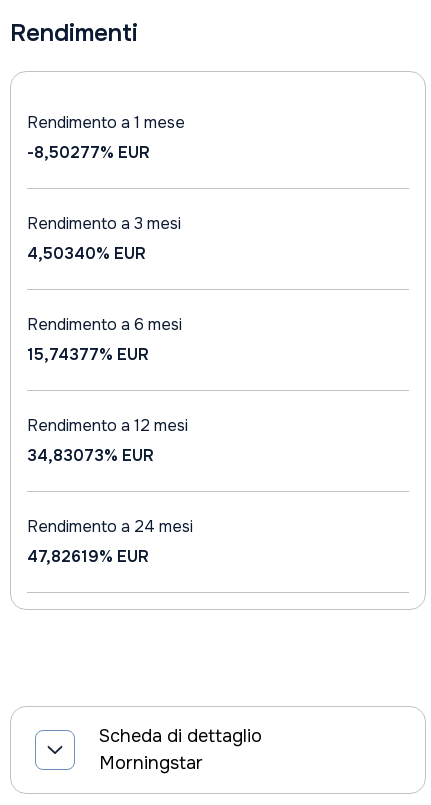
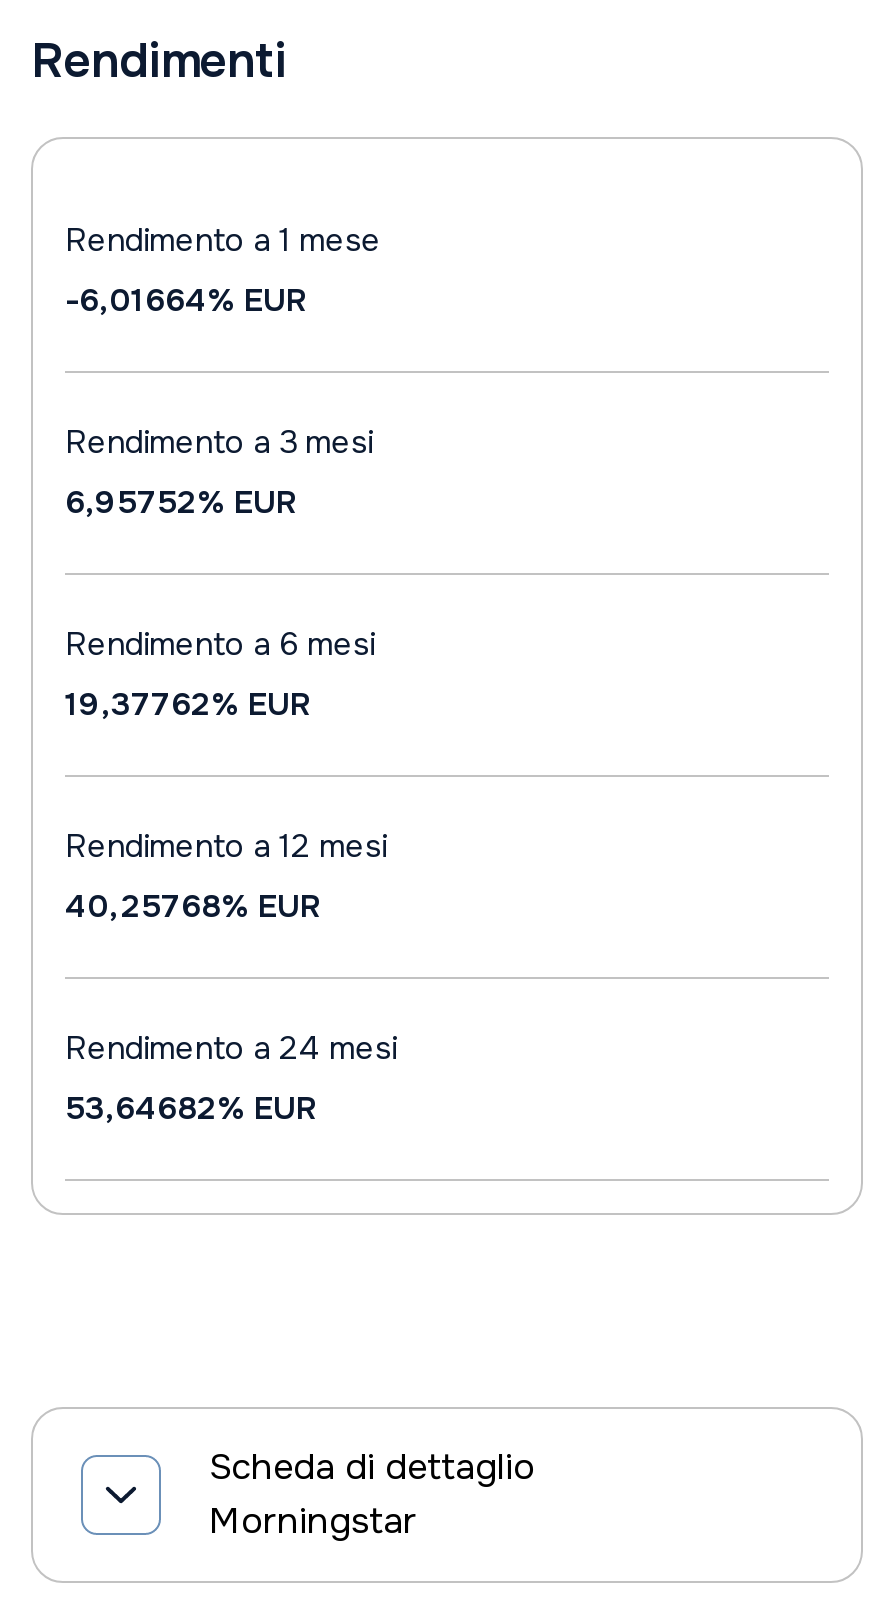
- -8,50277% EUR
+ -6,01664% EUR

- 4,50340% EUR
+ 6,95752% EUR

- 15,74377% EUR
+ 19,37762% EUR

- 34,83073% EUR
+ 40,25768% EUR

- 47,82619% EUR
+ 53,64682% EUR
